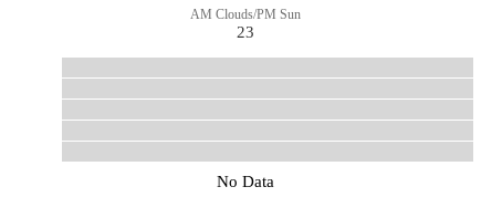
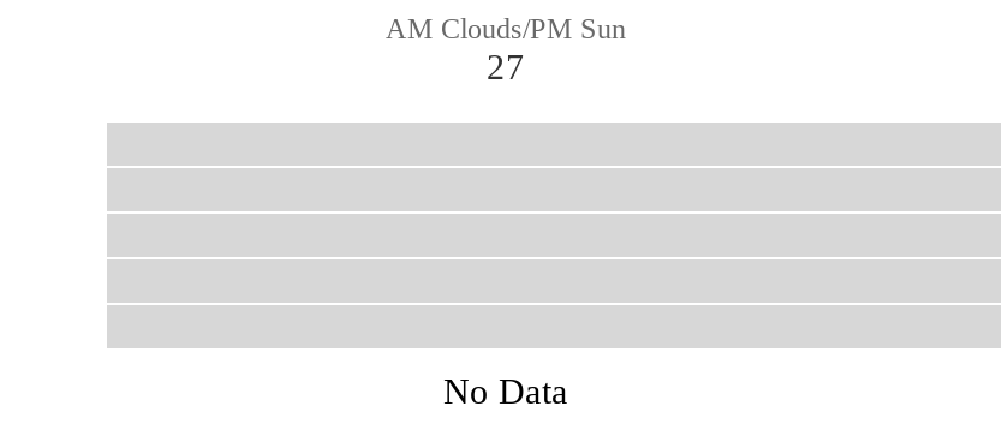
- 23
+ 27
